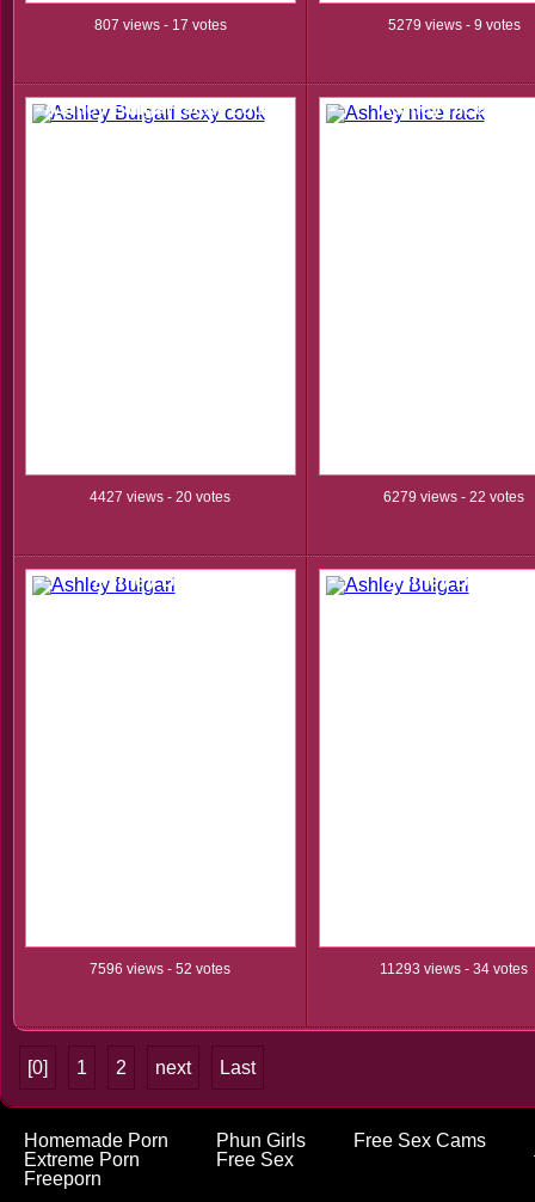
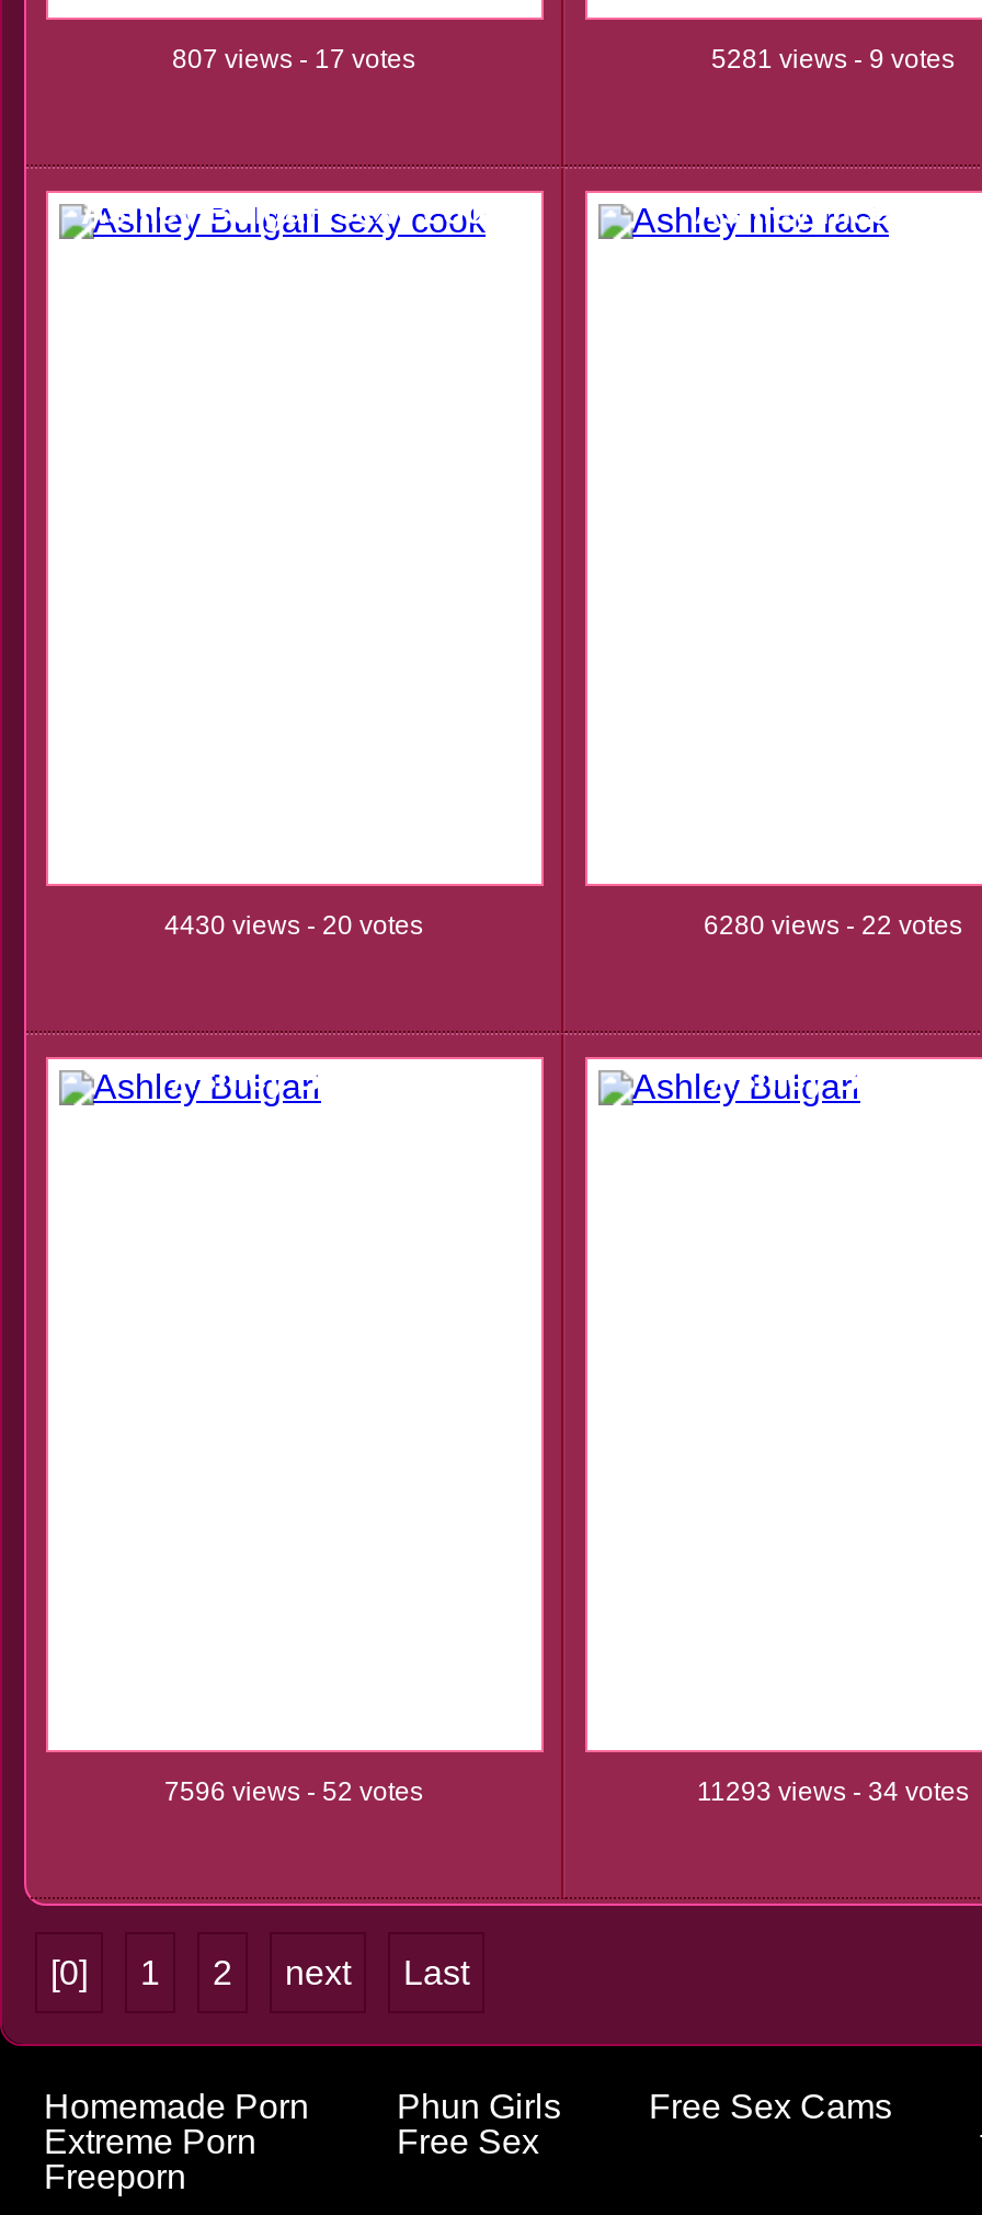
- 5279 views - 9 votes
+ 5281 views - 9 votes

- 4427 views - 20 votes
+ 4430 views - 20 votes

- 6279 views - 22 votes
+ 6280 views - 22 votes
